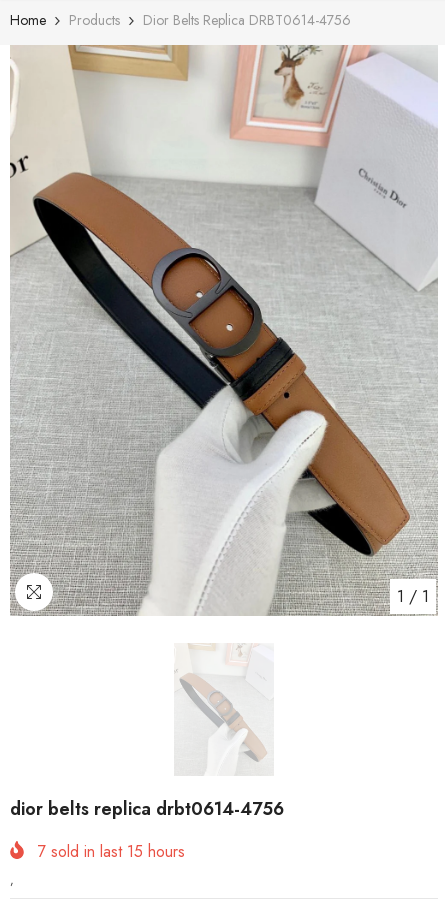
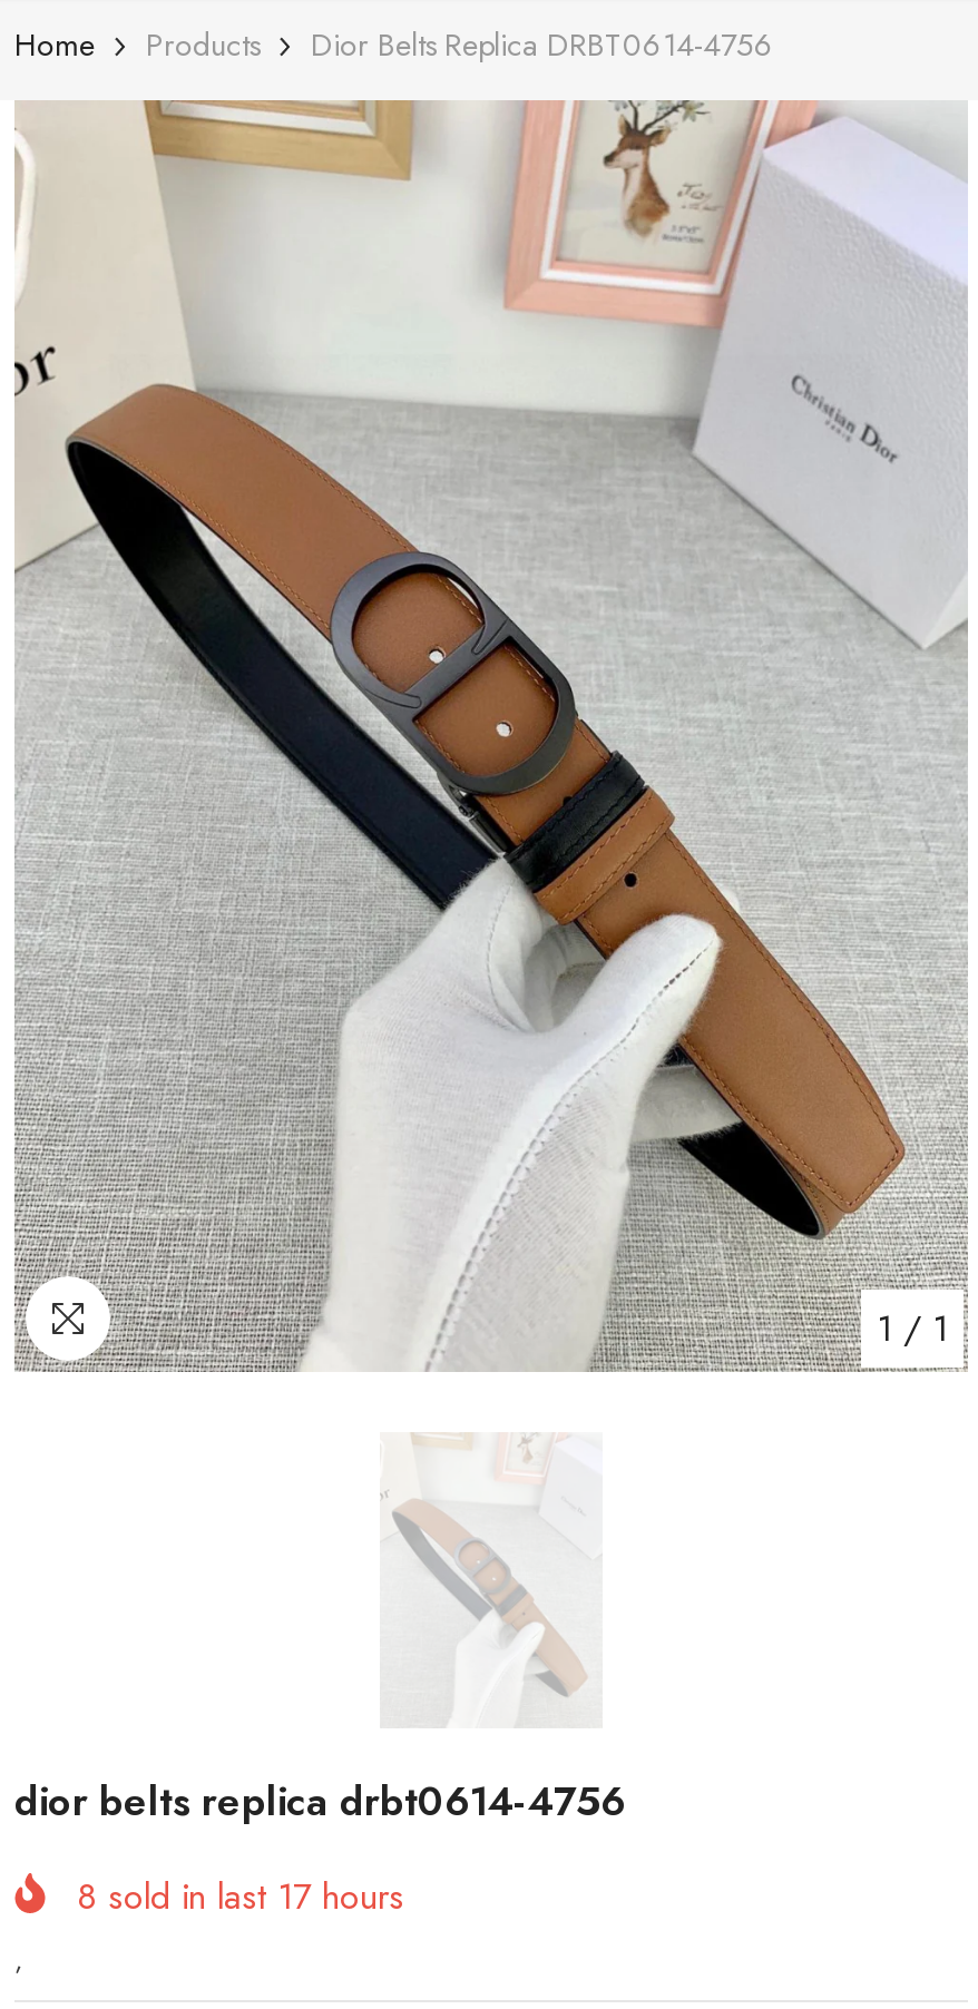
- 7 sold in last 15 hours
+ 8 sold in last 17 hours
